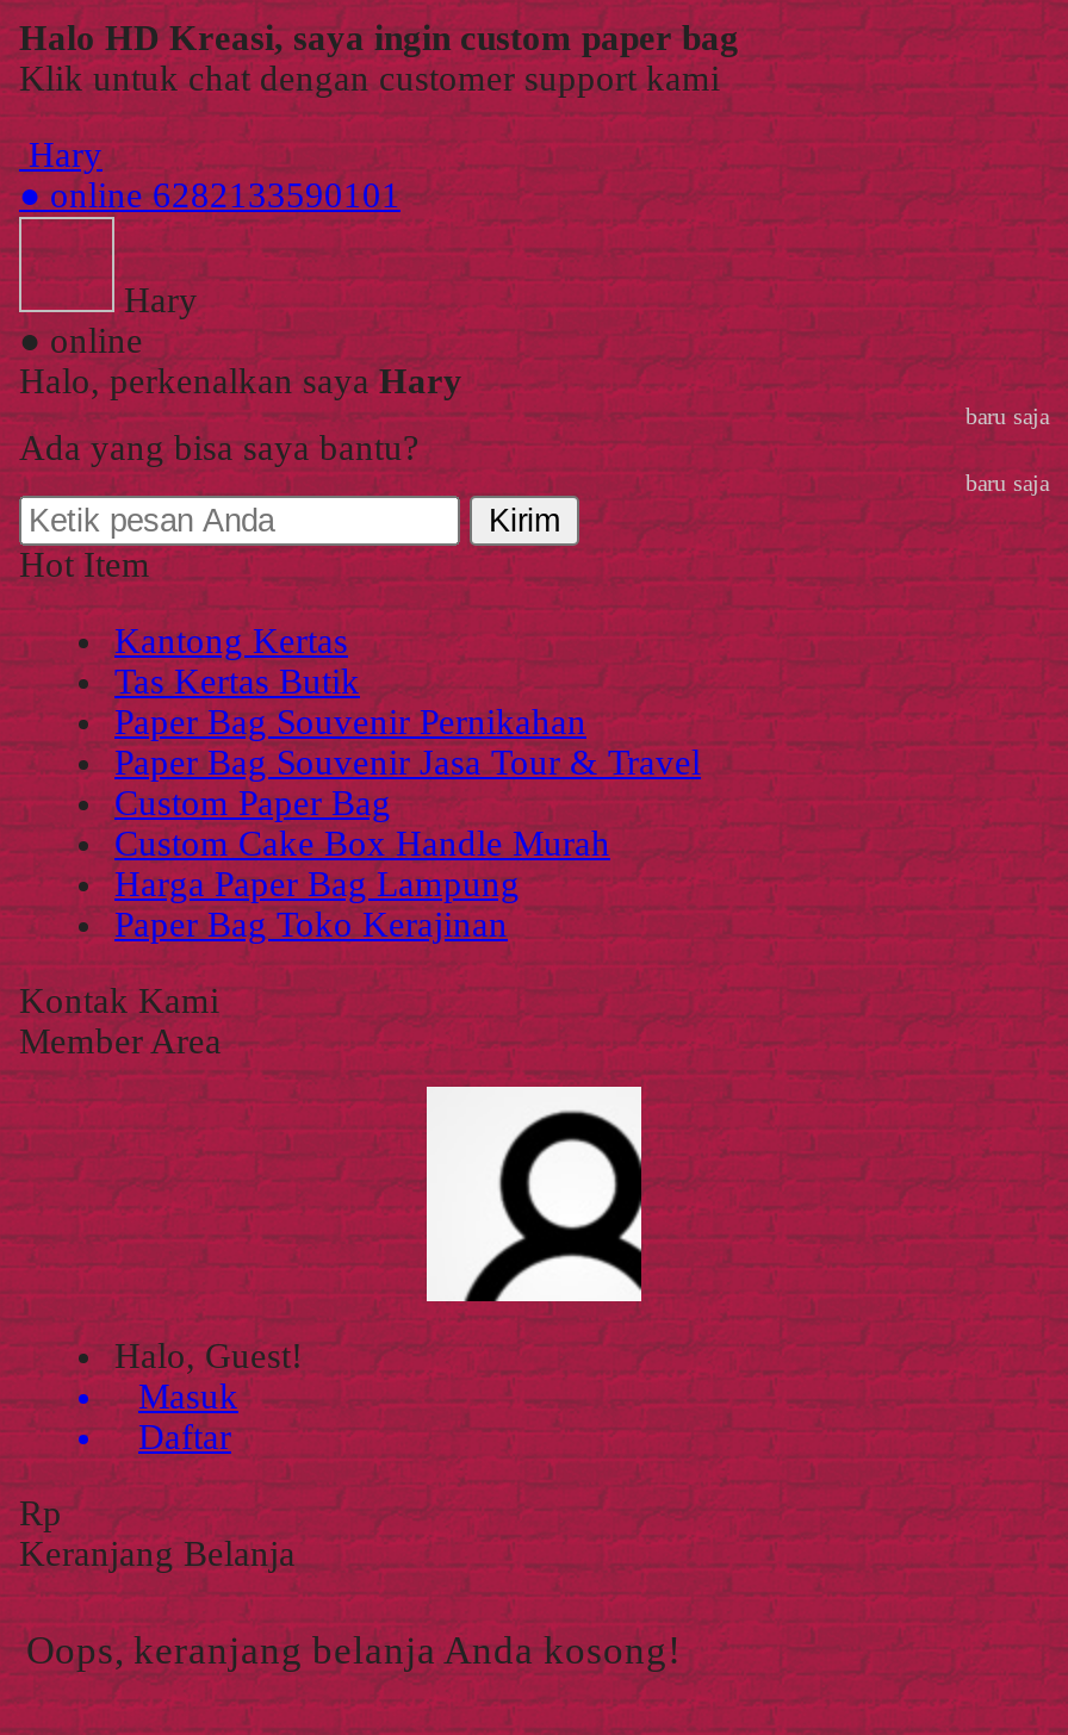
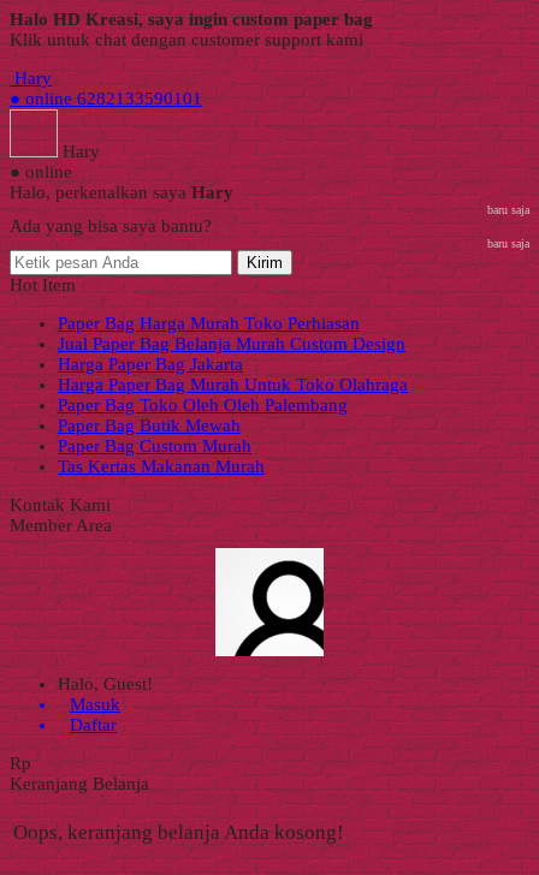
- Kantong Kertas
- Tas Kertas Butik
- Paper Bag Souvenir Pernikahan
- Paper Bag Souvenir Jasa Tour & Travel
- Custom Paper Bag
- Custom Cake Box Handle Murah
- Harga Paper Bag Lampung
- Paper Bag Toko Kerajinan
+ Paper Bag Harga Murah Toko Perhiasan
+ Jual Paper Bag Belanja Murah Custom Design
+ Harga Paper Bag Jakarta
+ Harga Paper Bag Murah Untuk Toko Olahraga
+ Paper Bag Toko Oleh Oleh Palembang
+ Paper Bag Butik Mewah
+ Paper Bag Custom Murah
+ Tas Kertas Makanan Murah
